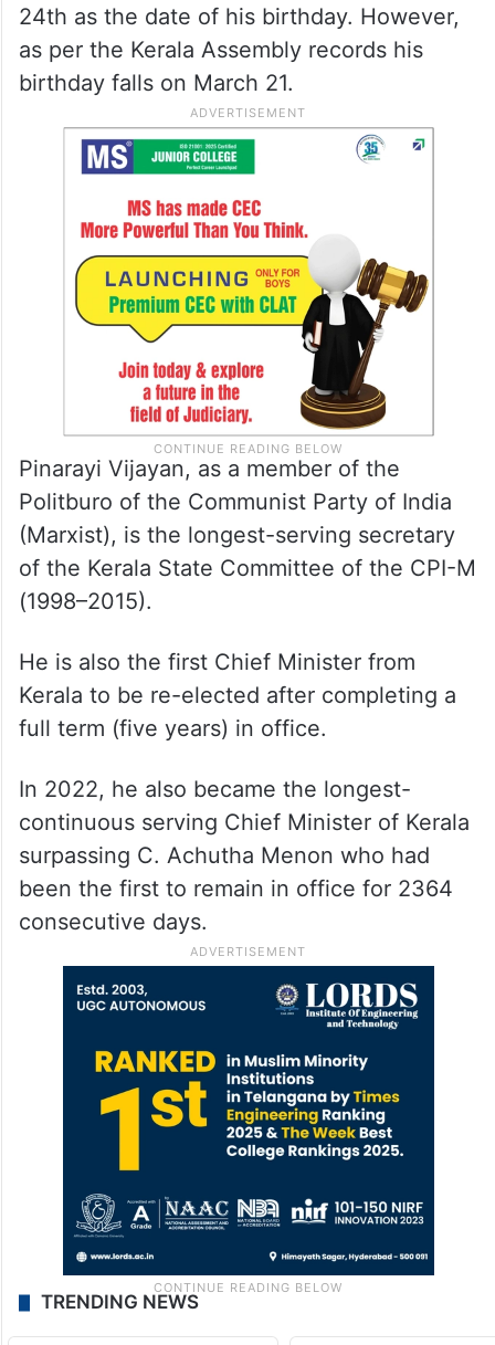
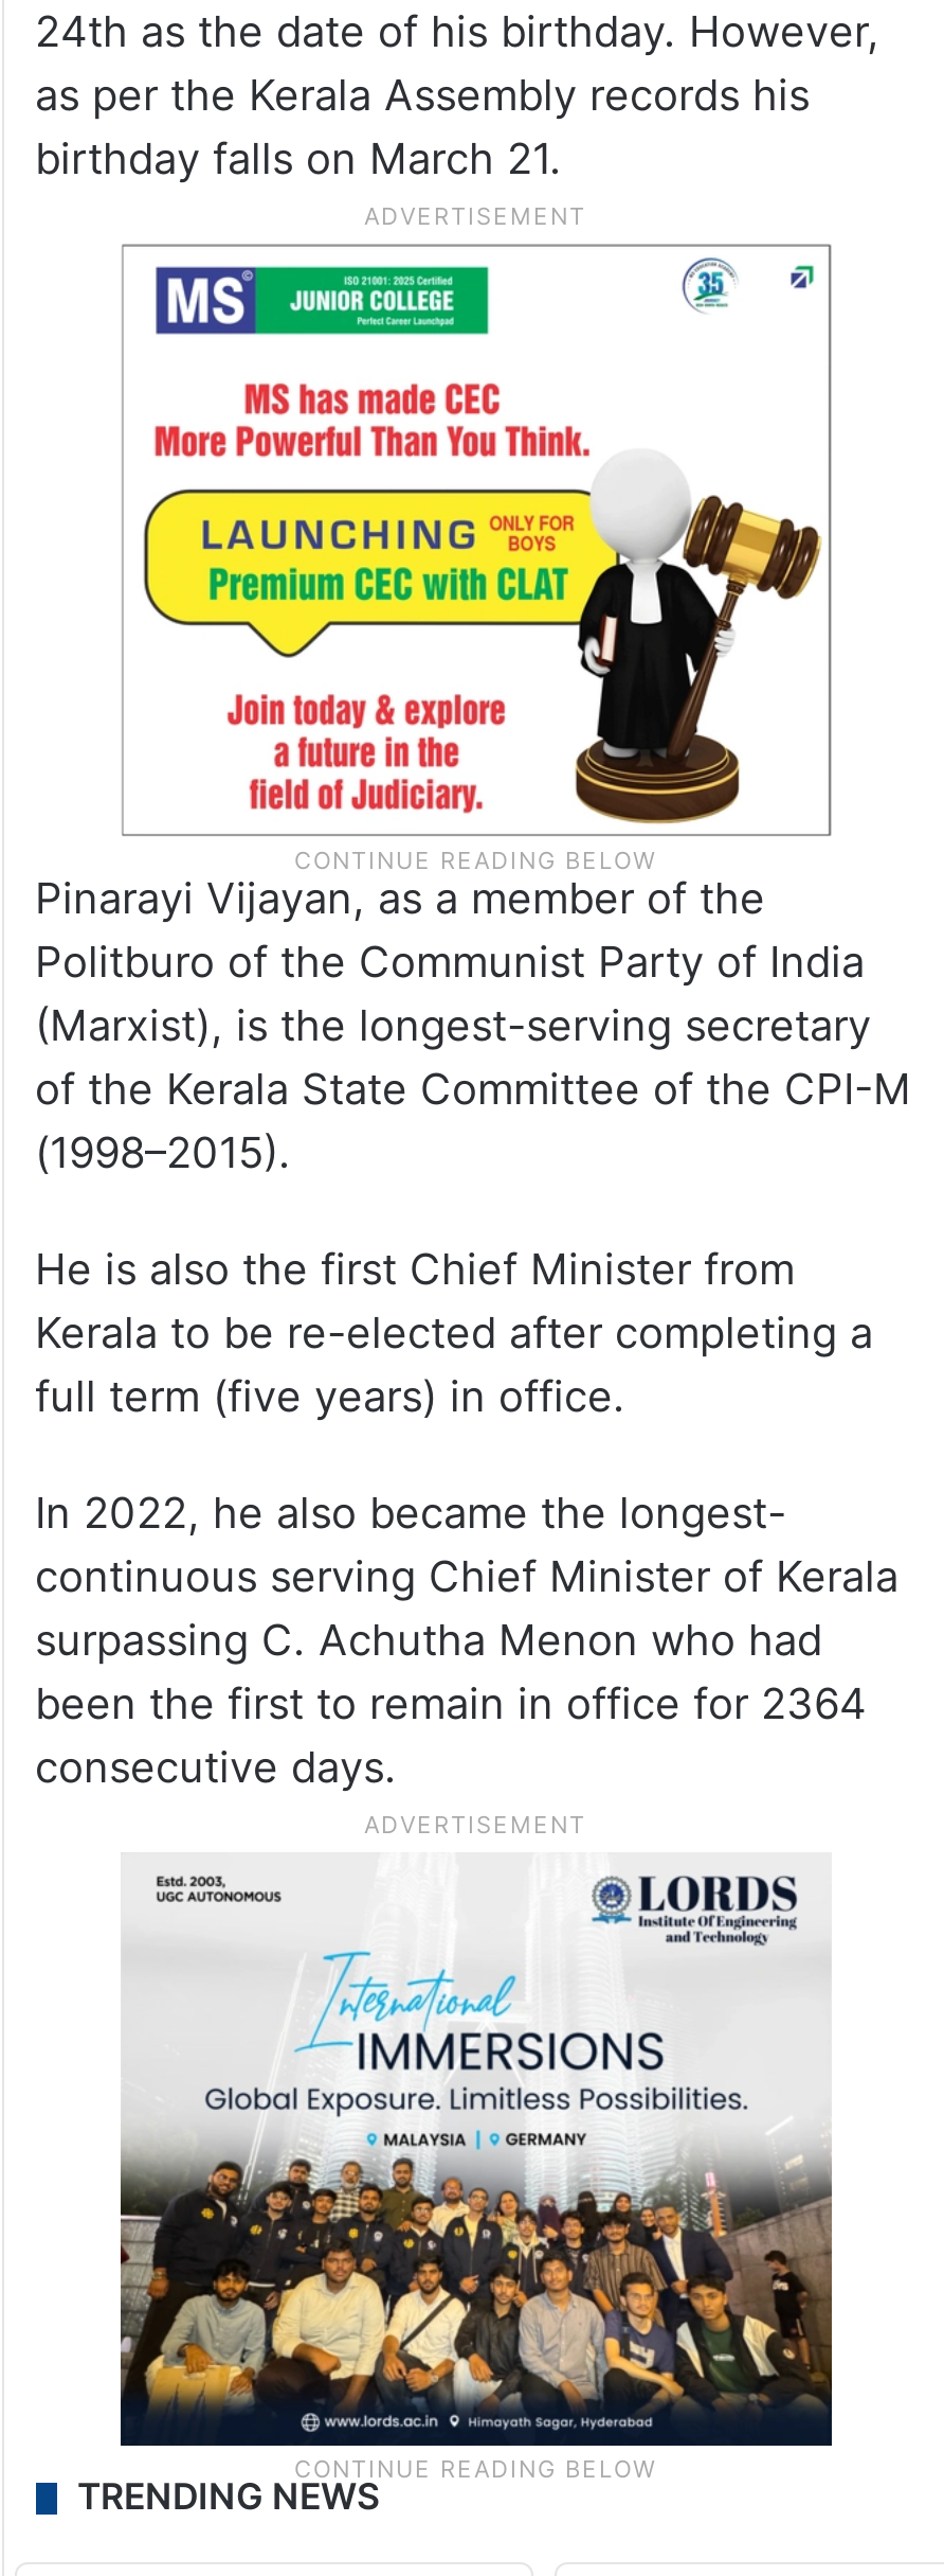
- [image]
+ [image]
